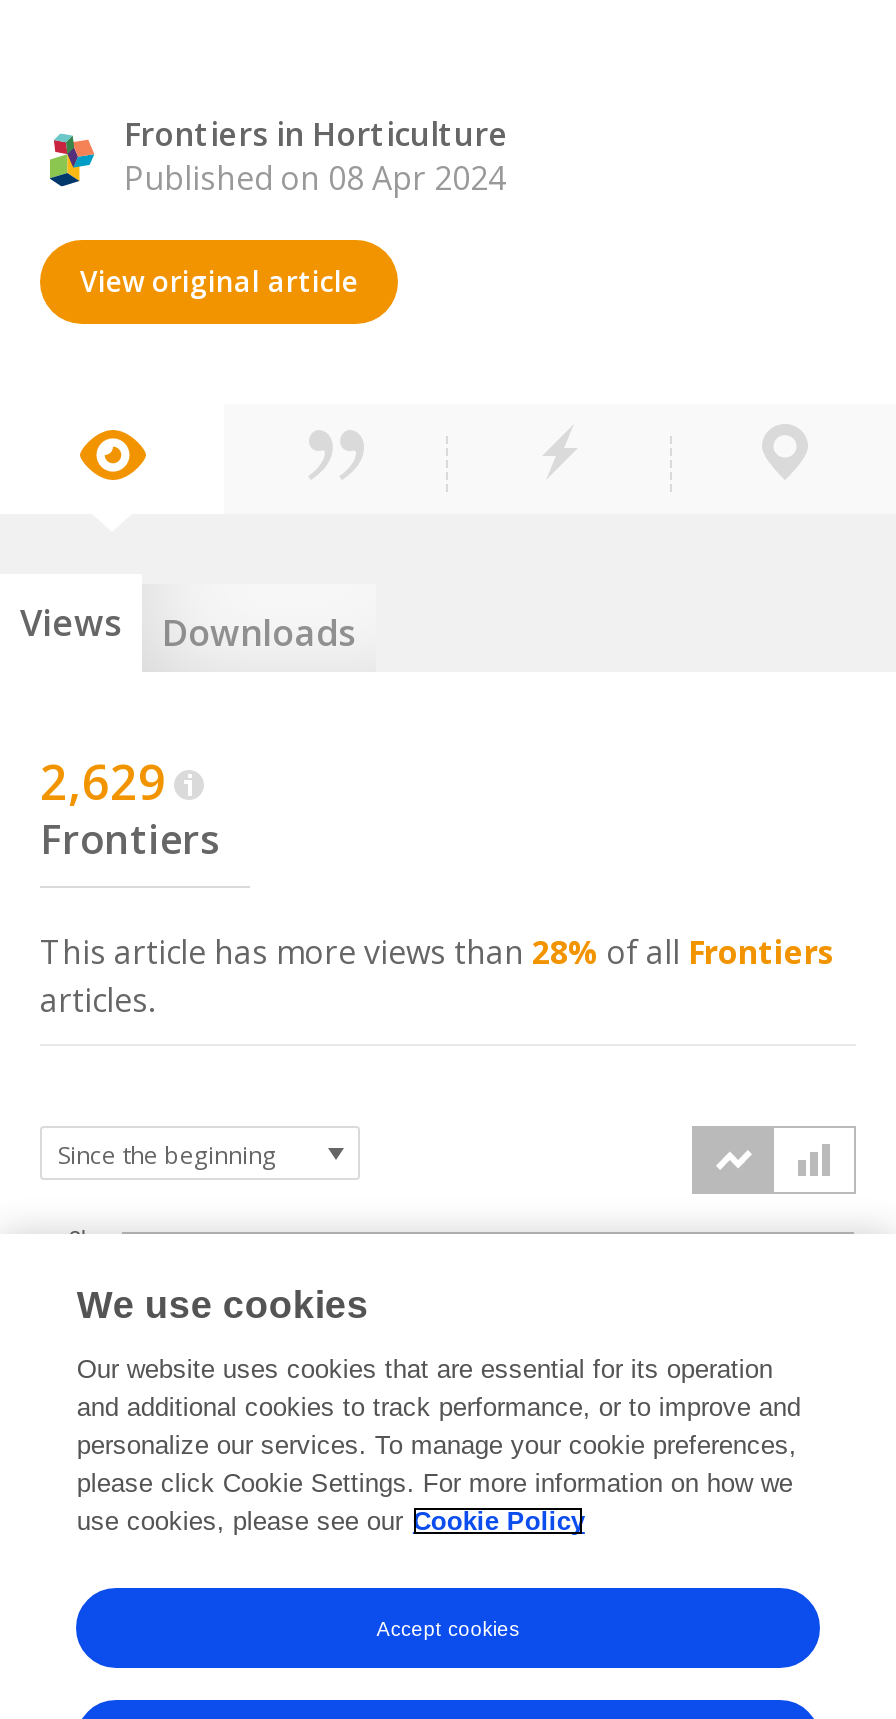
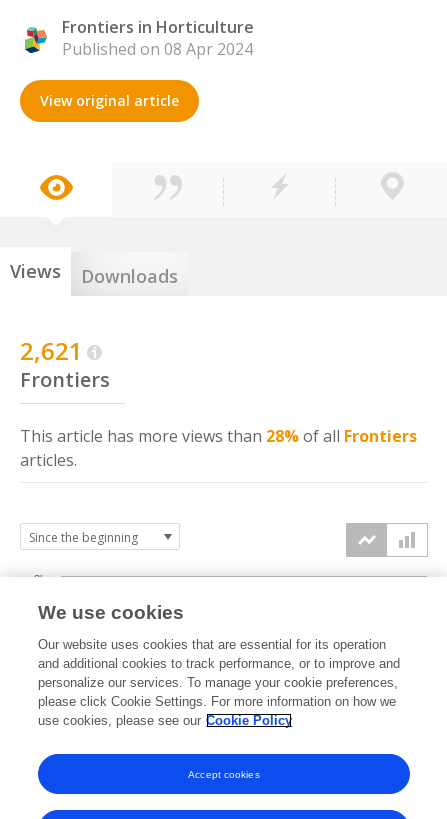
- 2,629
+ 2,621
